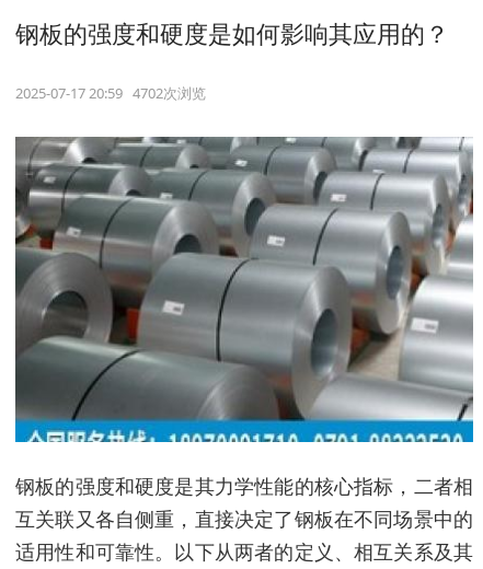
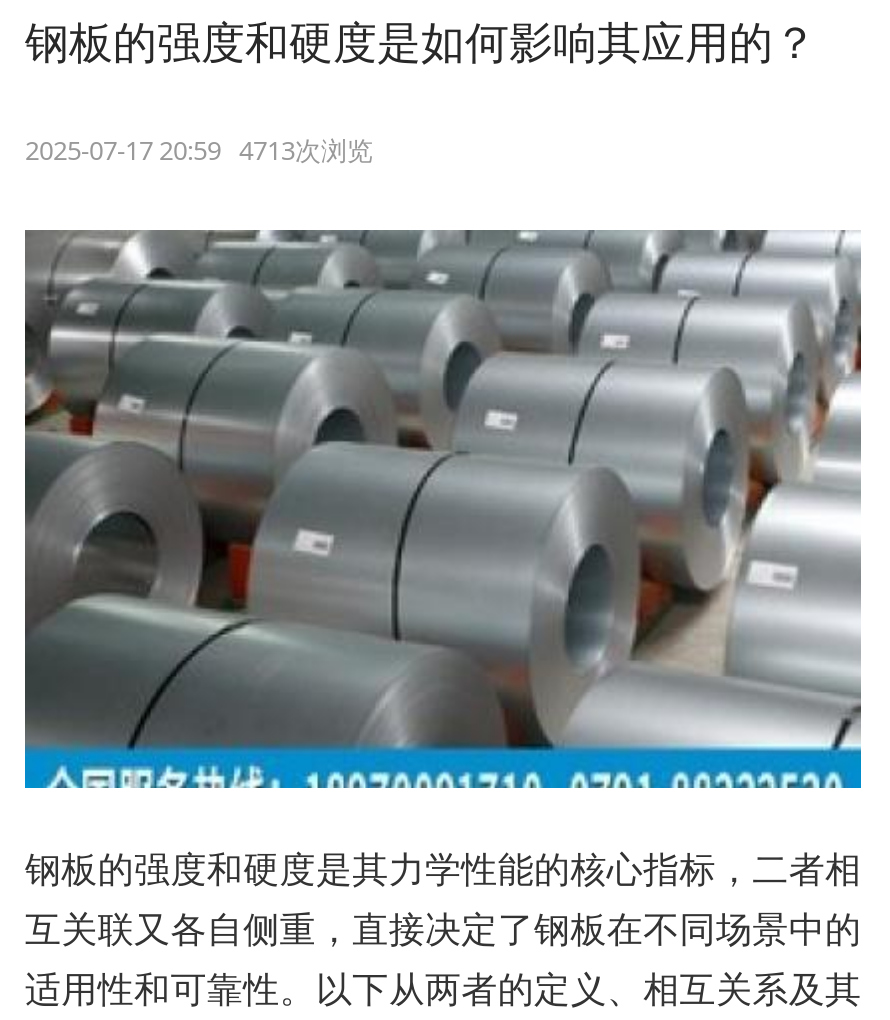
- 2025-07-17 20:59 4702次浏览
+ 2025-07-17 20:59 4713次浏览
